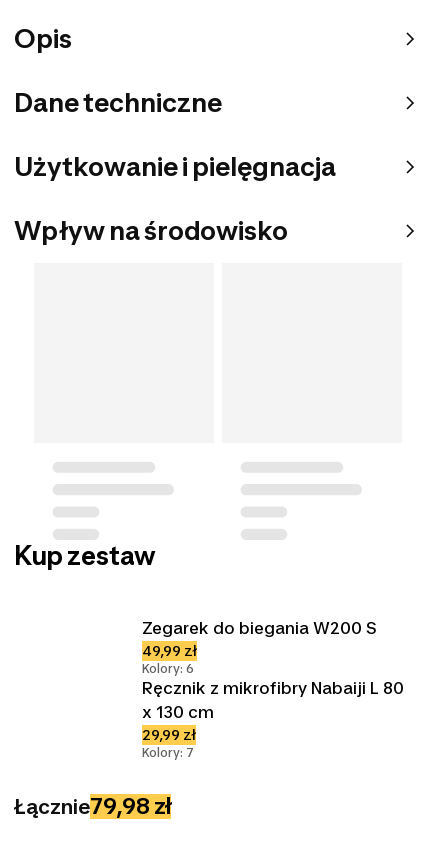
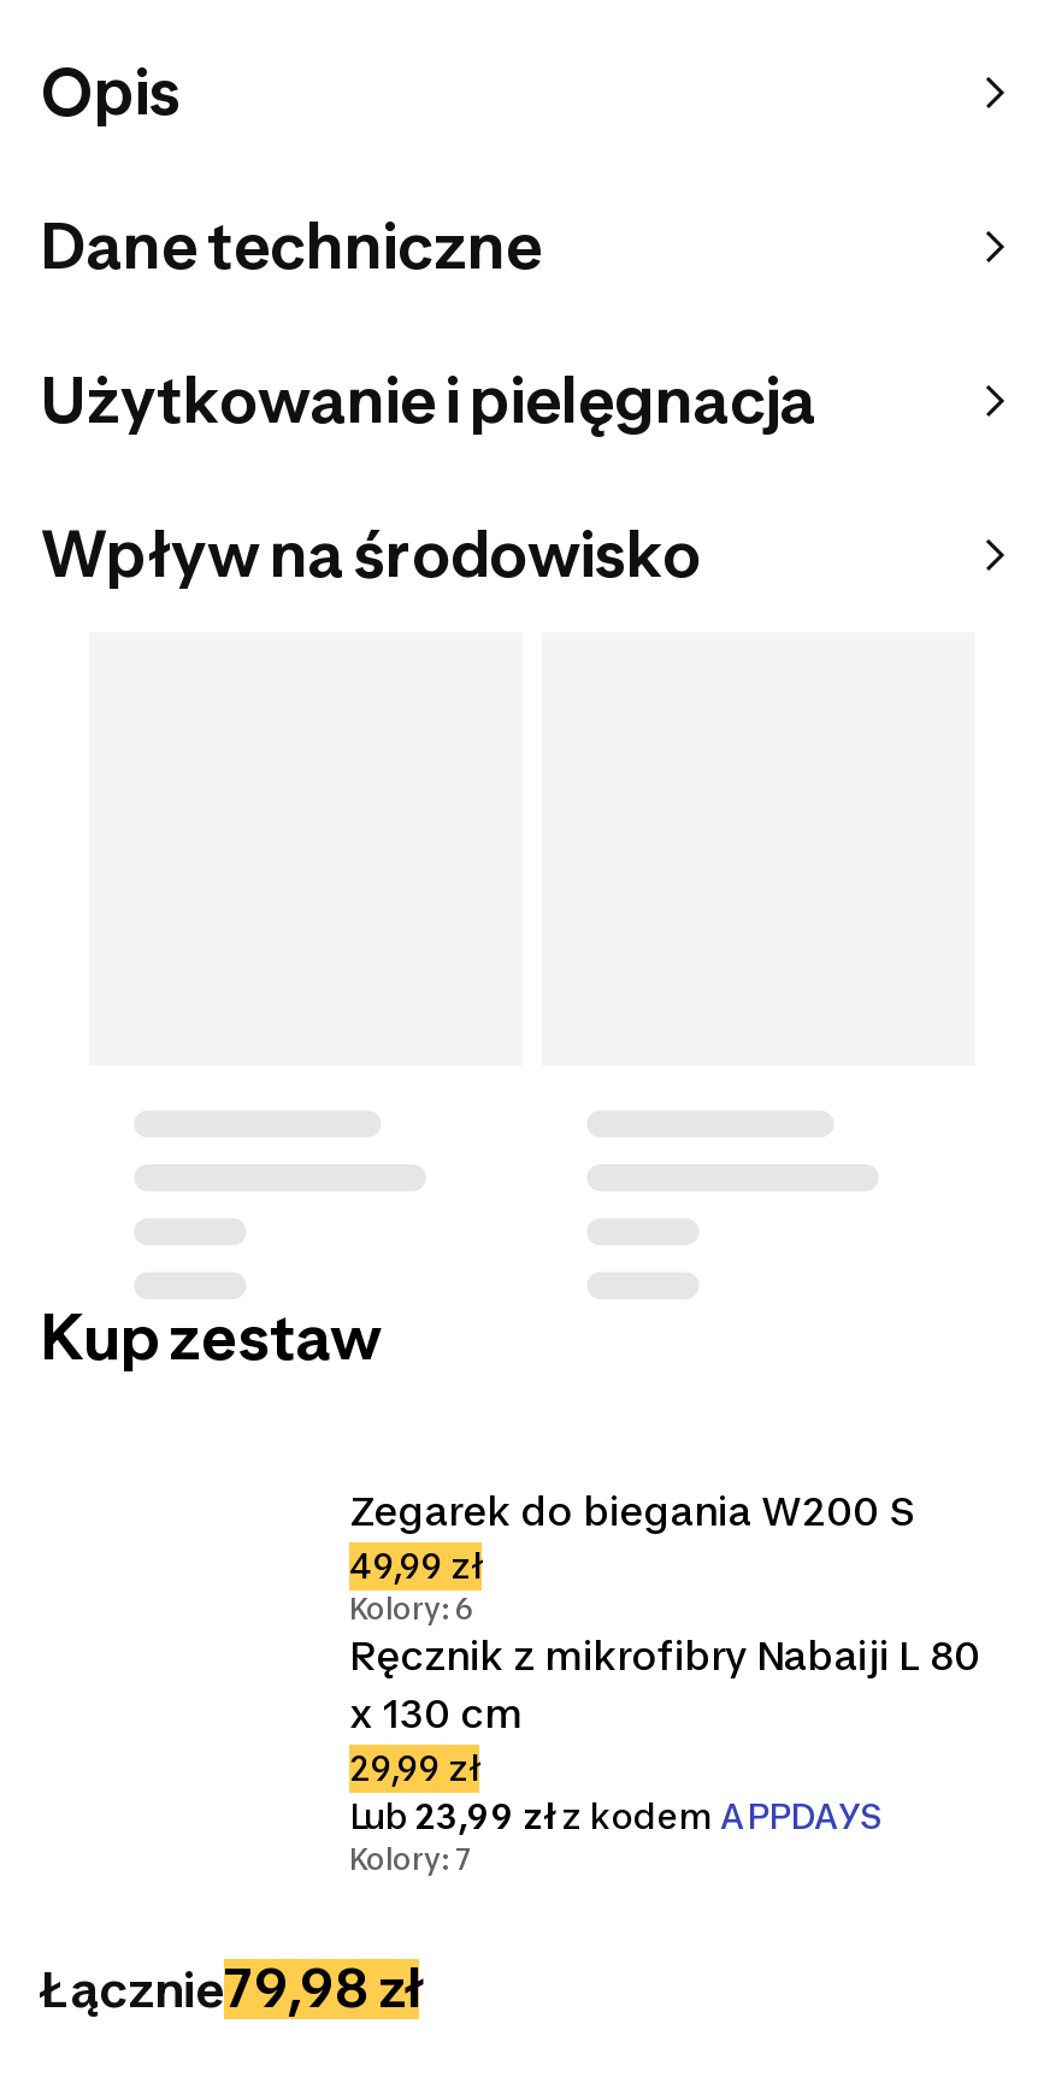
+ Lub 23,99 zł z kodem APPDAYS
